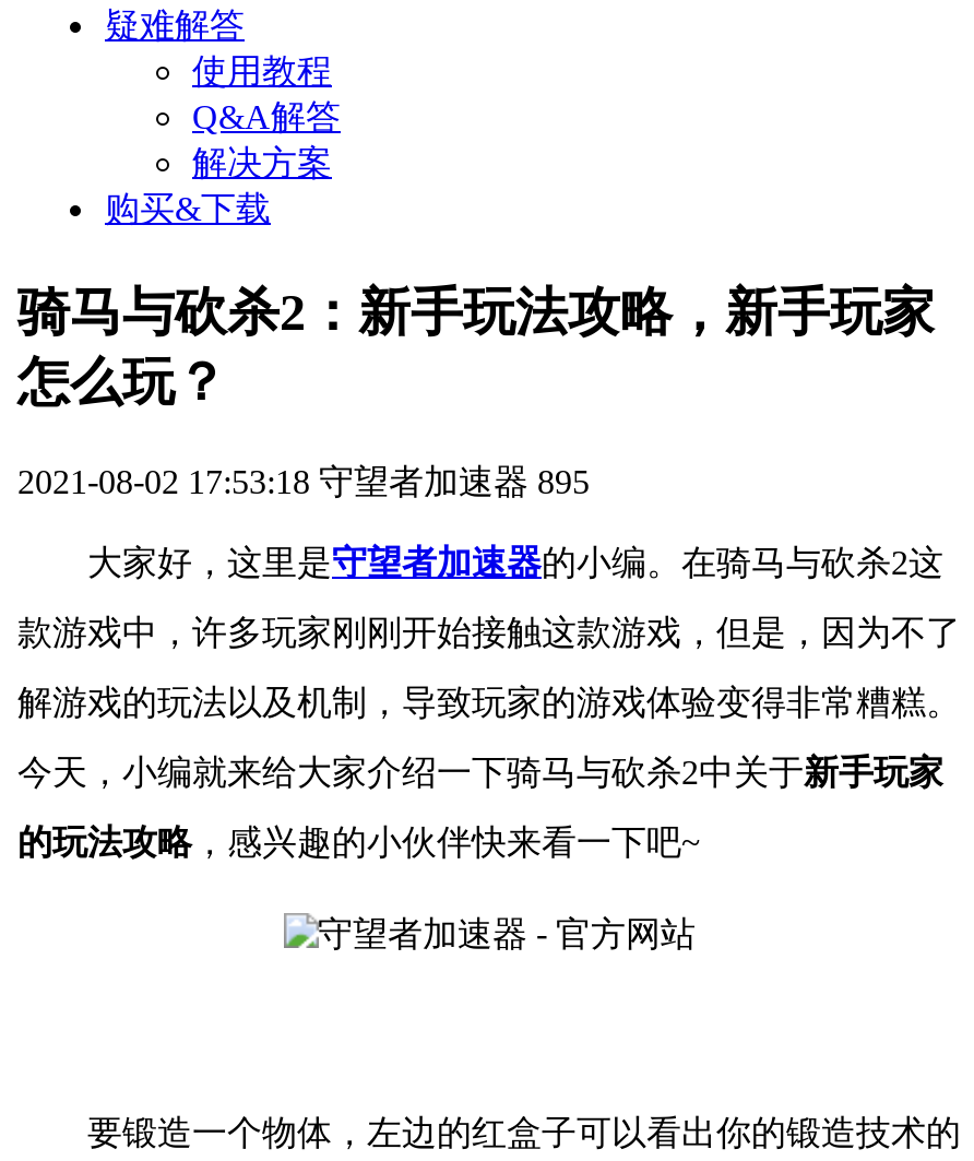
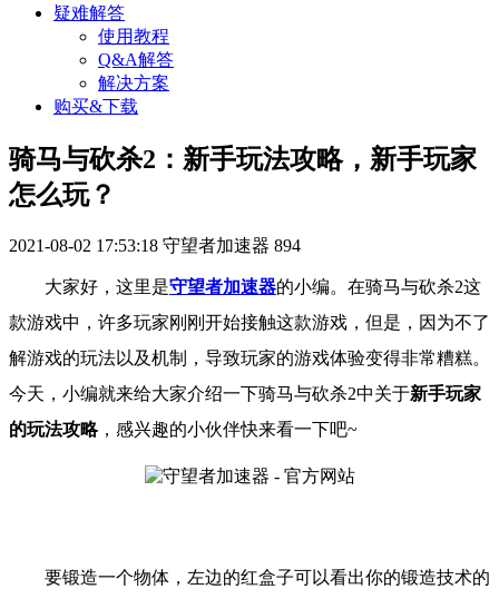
- 2021-08-02 17:53:18守望者加速器895
+ 2021-08-02 17:53:18守望者加速器894
